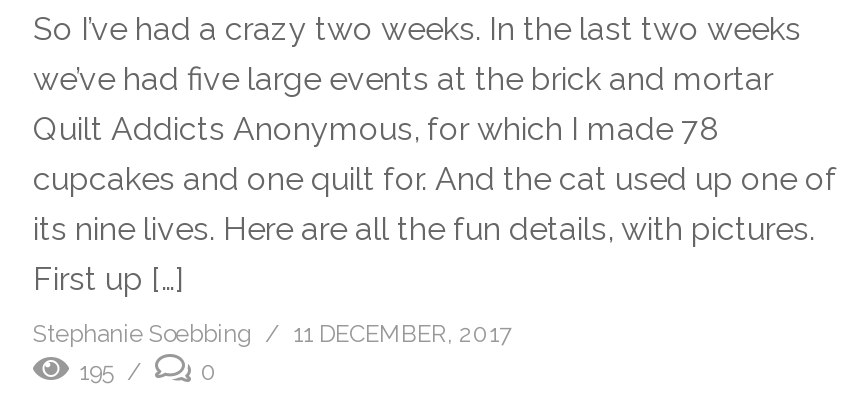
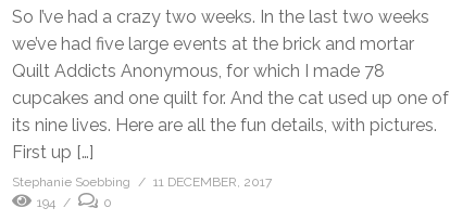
- 195
+ 194
